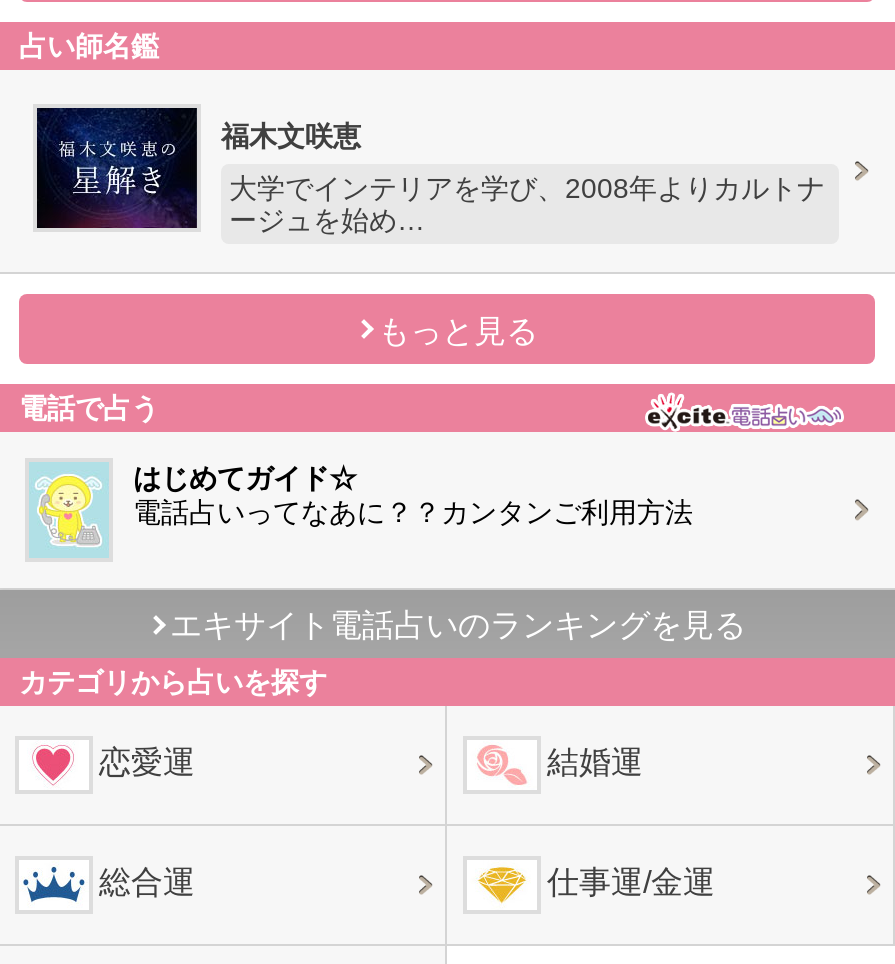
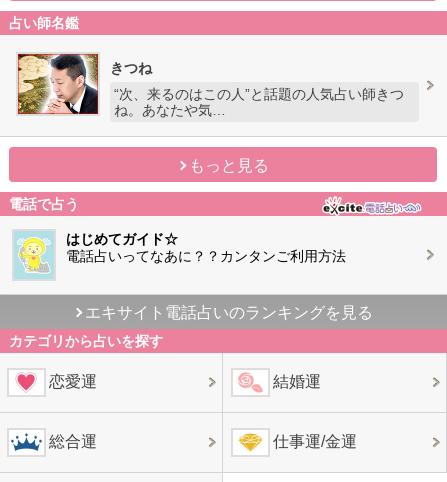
- [image]
- 福木文咲恵
+ [image]
+ きつね

- 大学でインテリアを学び、2008年よりカルトナ
- ージュを始め…
+ “次、来るのはこの人”と話題の人気占い師きつ
+ ね。あなたや気…
